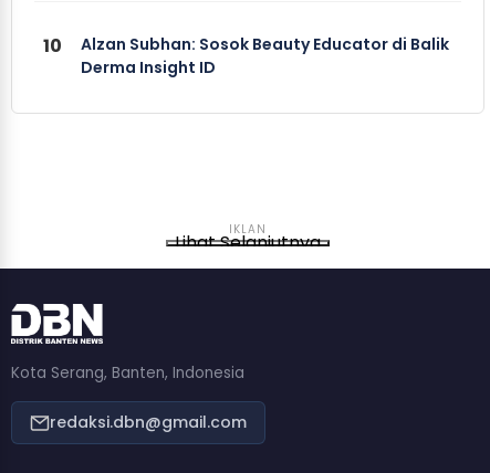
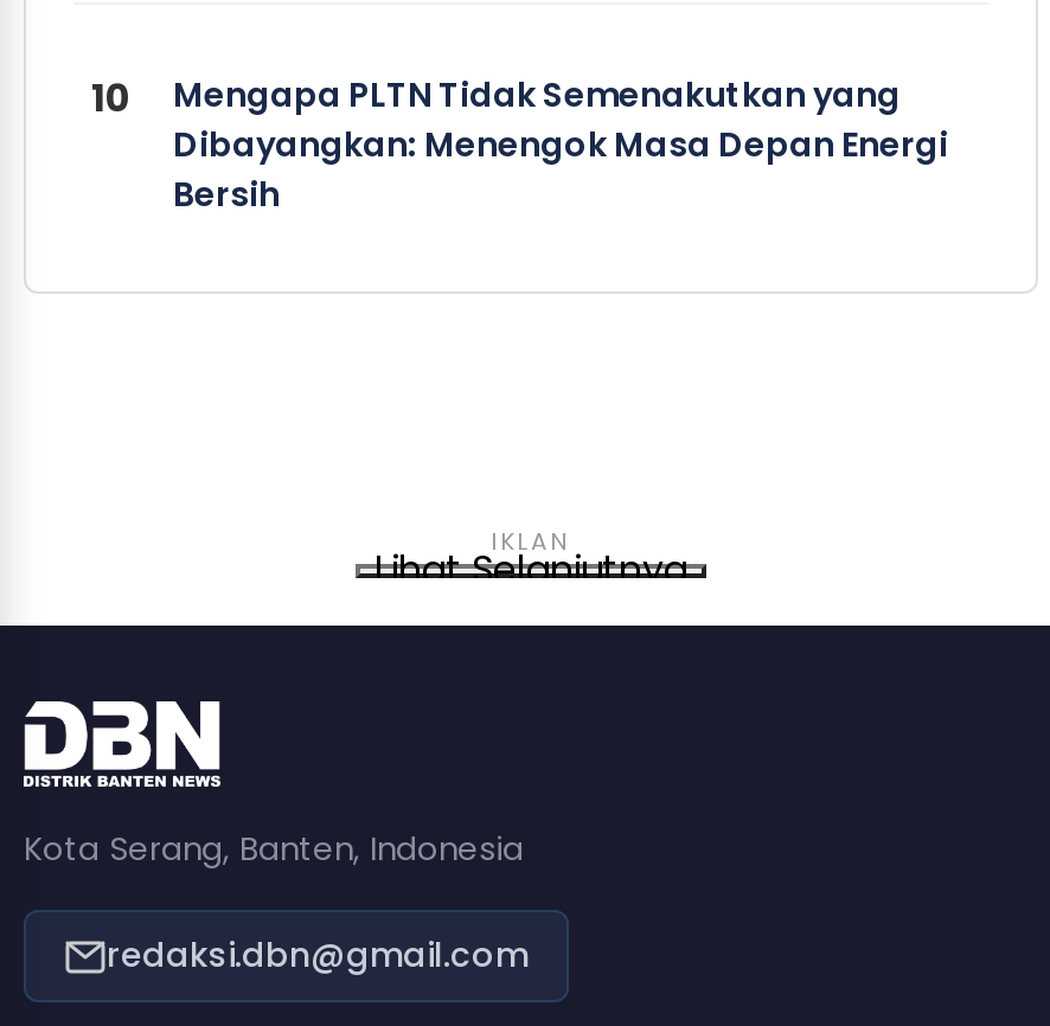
- Alzan Subhan: Sosok Beauty Educator di Balik
- Derma Insight ID
+ Mengapa PLTN Tidak Semenakutkan yang
+ Dibayangkan: Menengok Masa Depan Energi
+ Bersih
